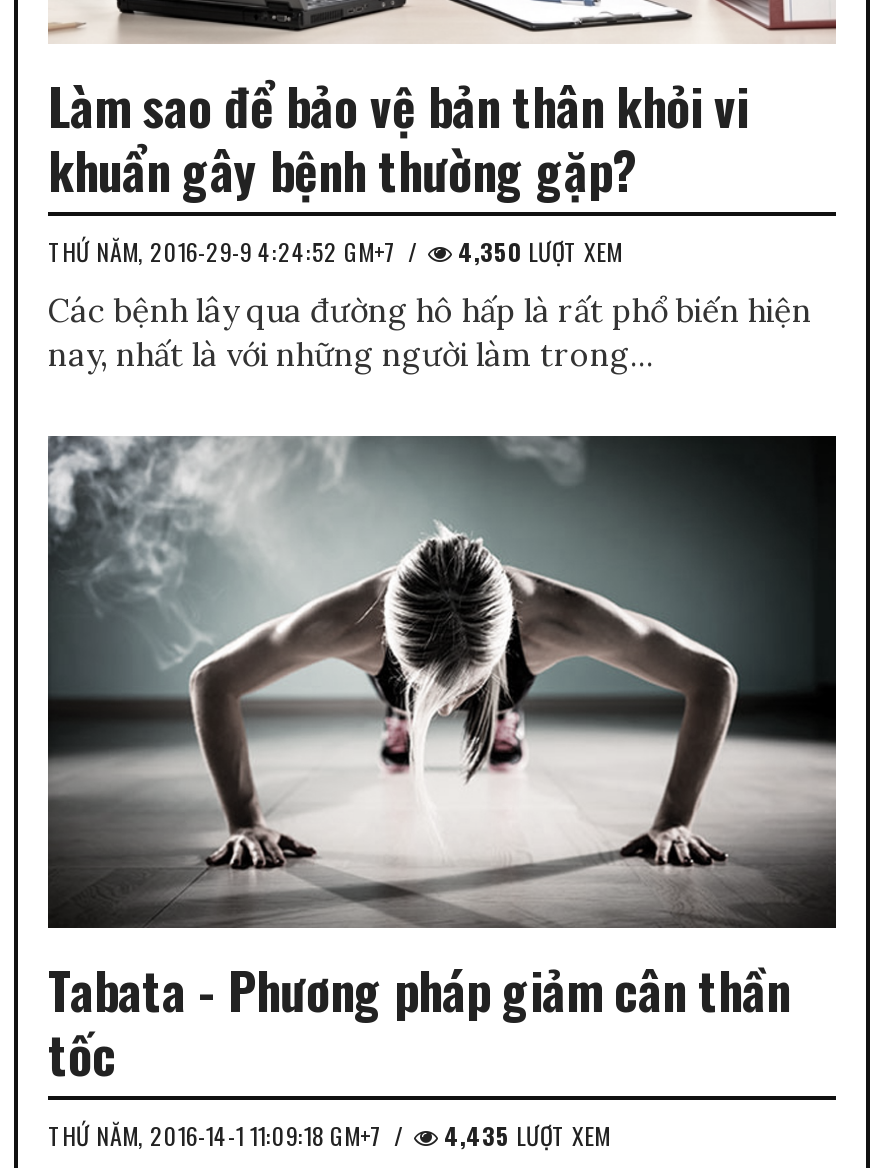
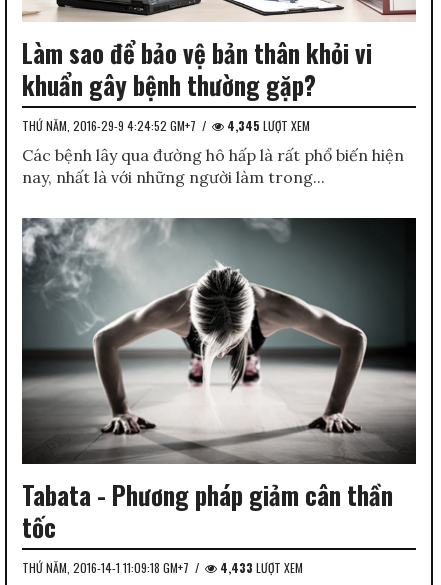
- THỨ NĂM, 2016-29-9 4:24:52 GM+7 / 4,350 LƯỢT XEM
+ THỨ NĂM, 2016-29-9 4:24:52 GM+7 / 4,345 LƯỢT XEM

- THỨ NĂM, 2016-14-1 11:09:18 GM+7 / 4,435 LƯỢT XEM
+ THỨ NĂM, 2016-14-1 11:09:18 GM+7 / 4,433 LƯỢT XEM
